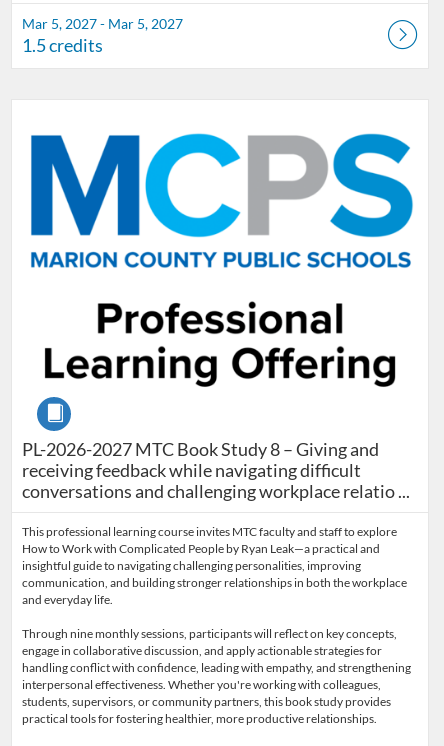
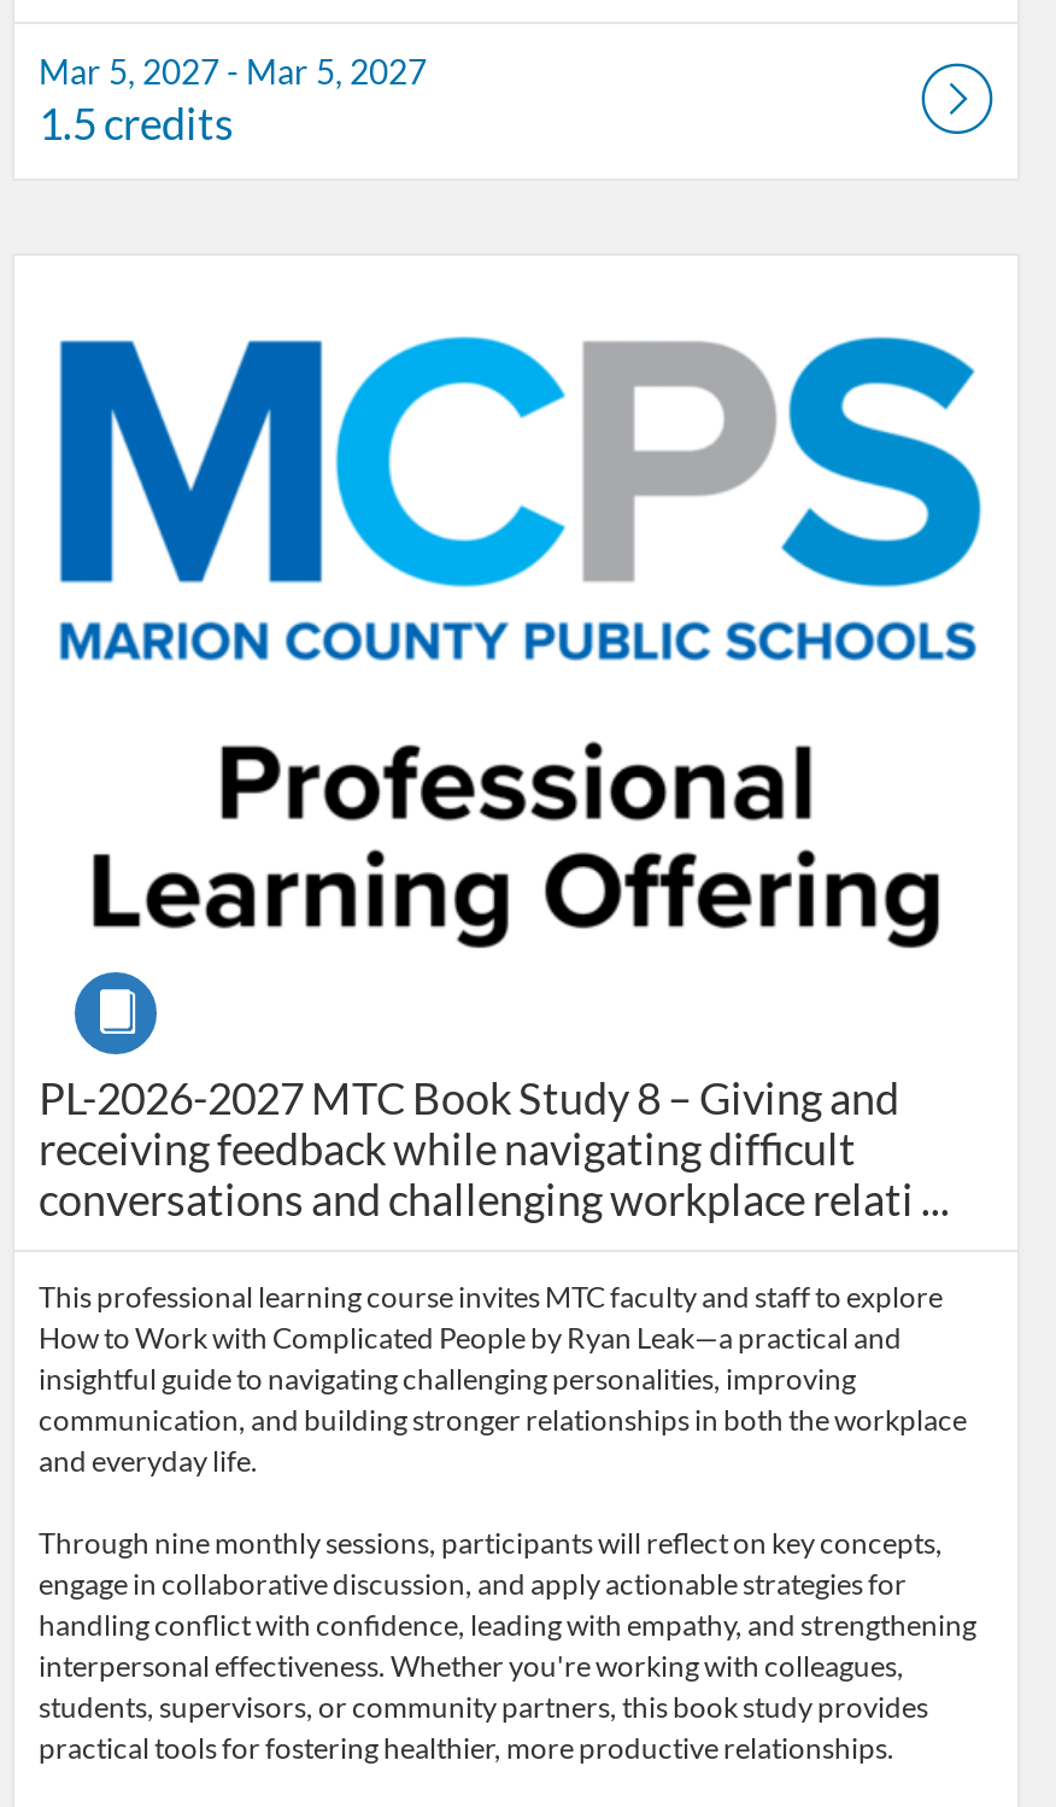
- conversations and challenging workplace relatio ...
+ conversations and challenging workplace relati ...
